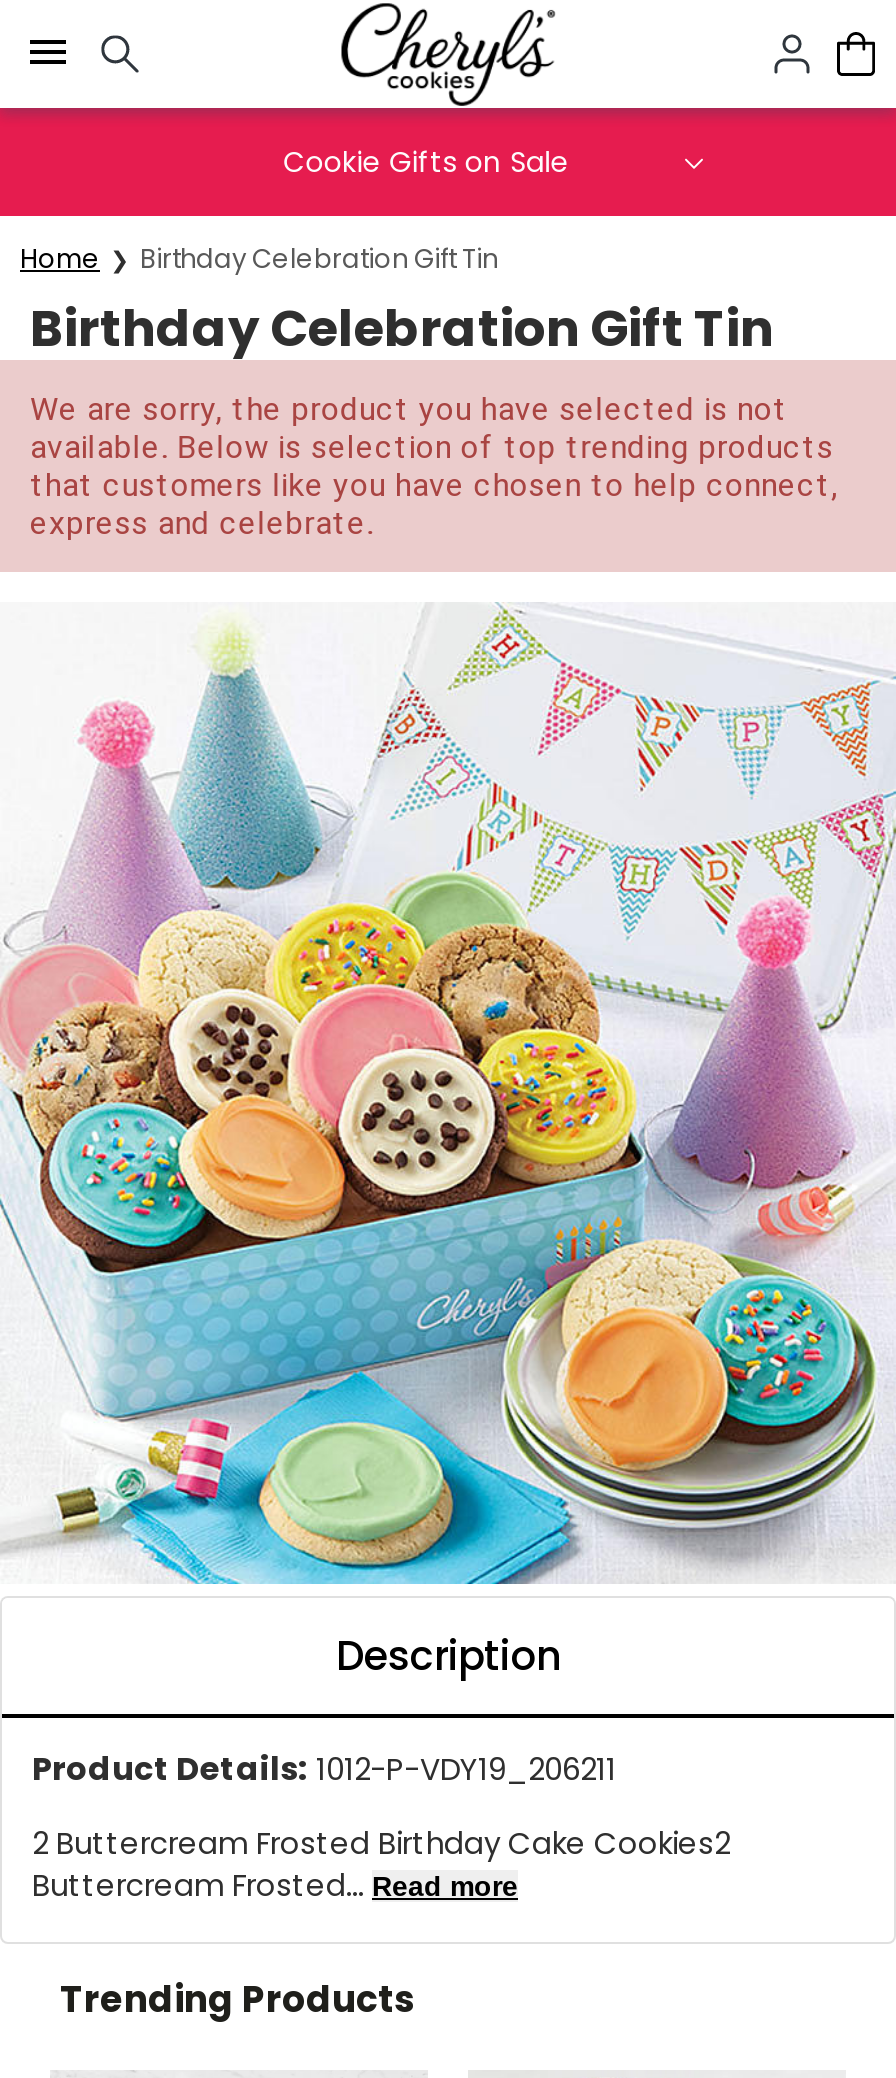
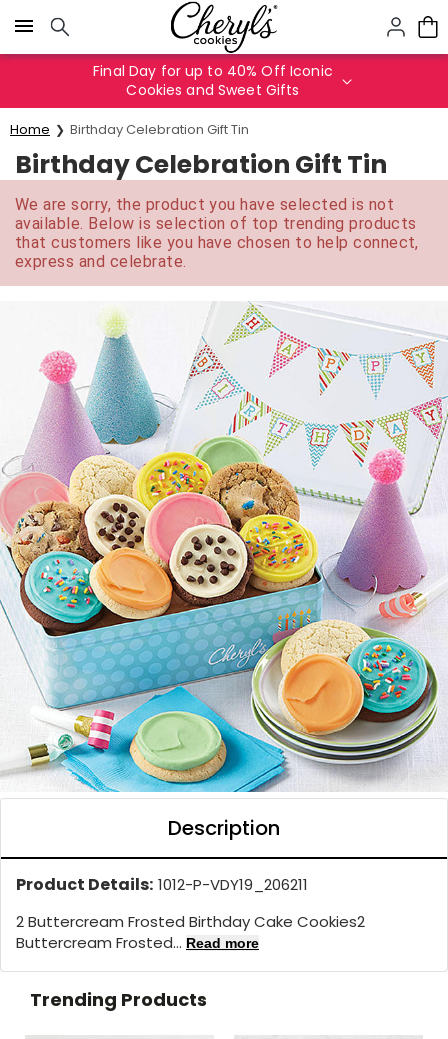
- Cookie Gifts on Sale
+ Final Day for up to 40% Off Iconic
+ Cookies and Sweet Gifts
